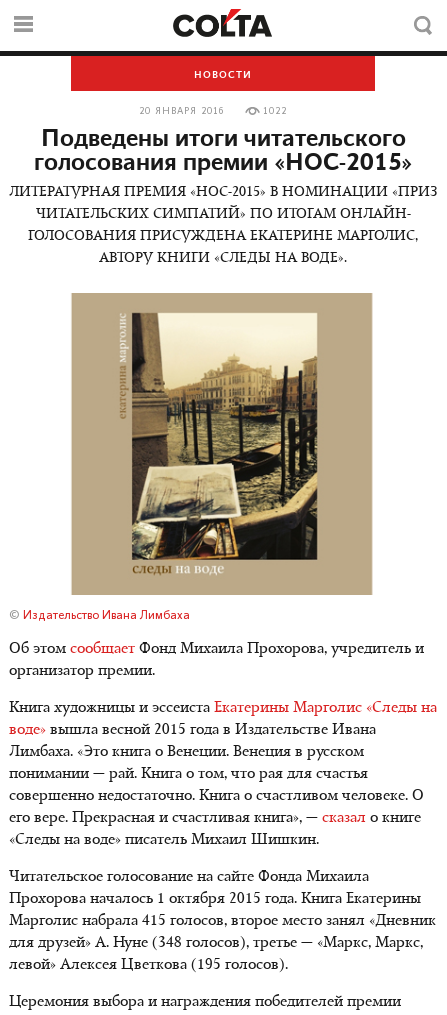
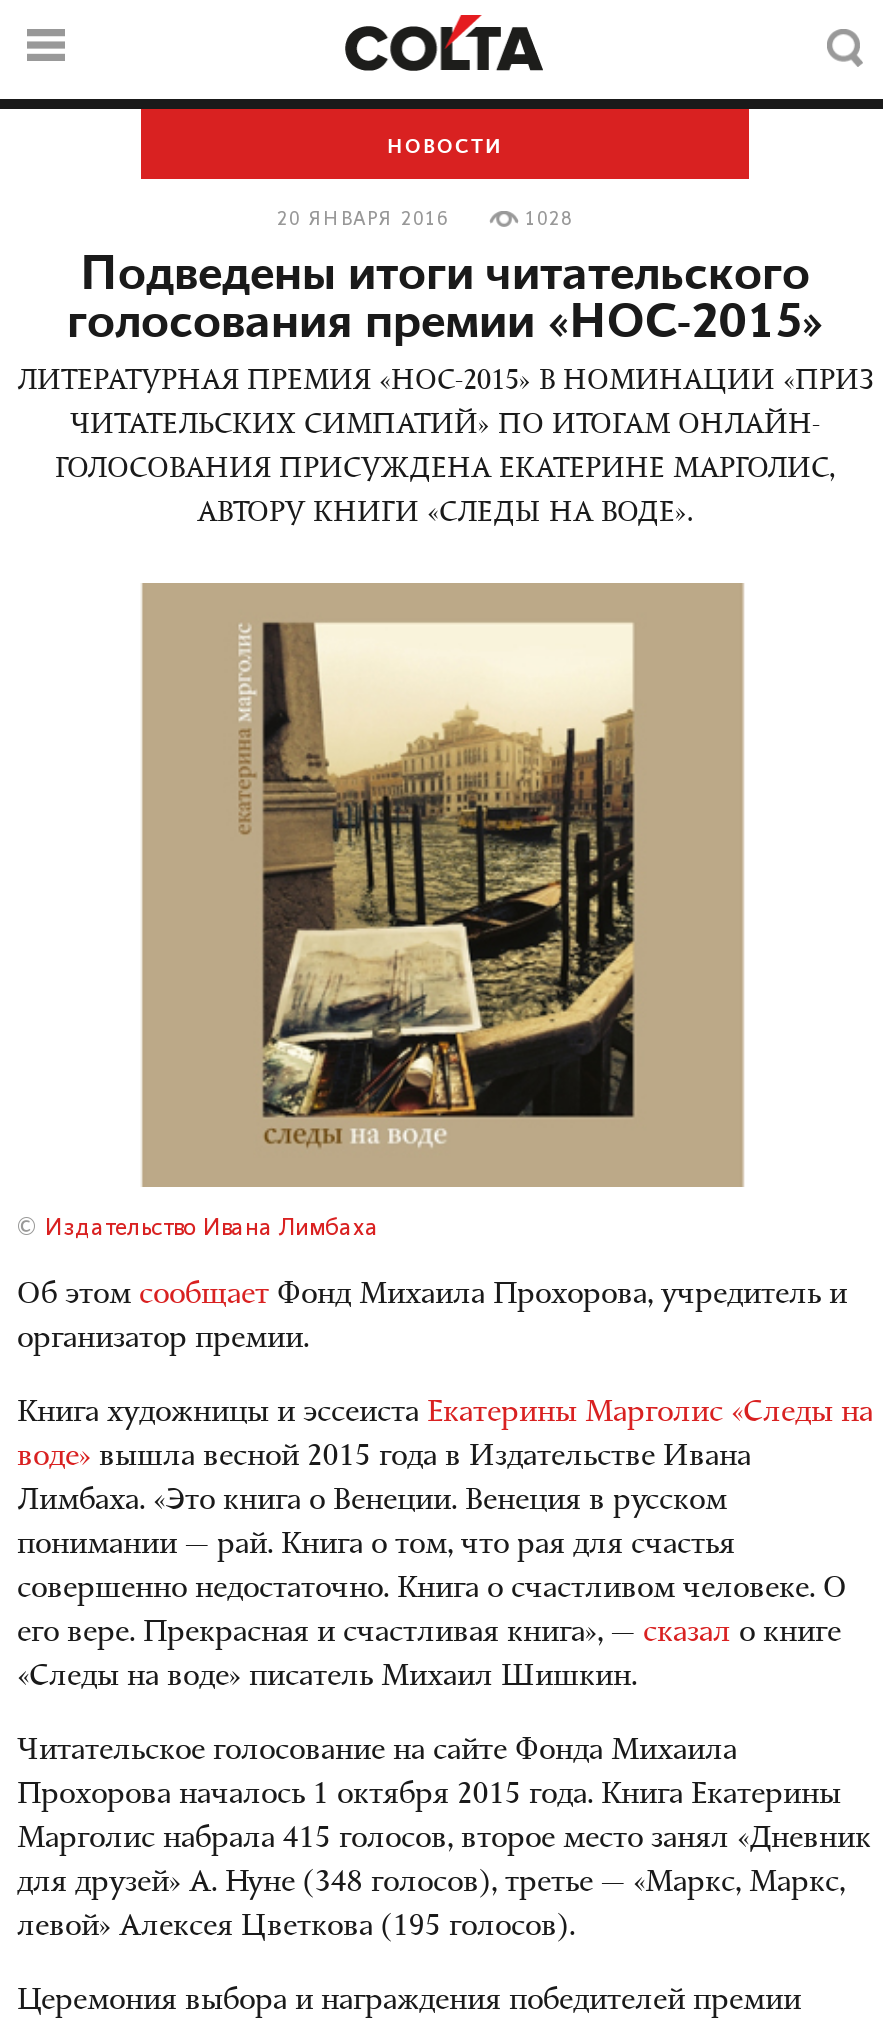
- 1022
+ 1028
